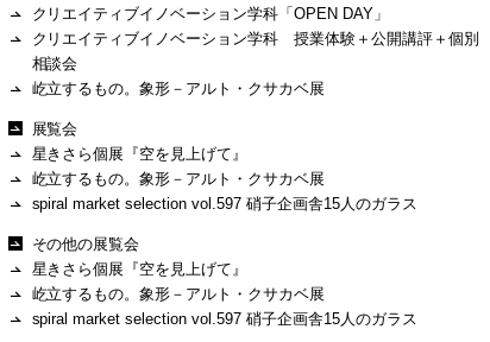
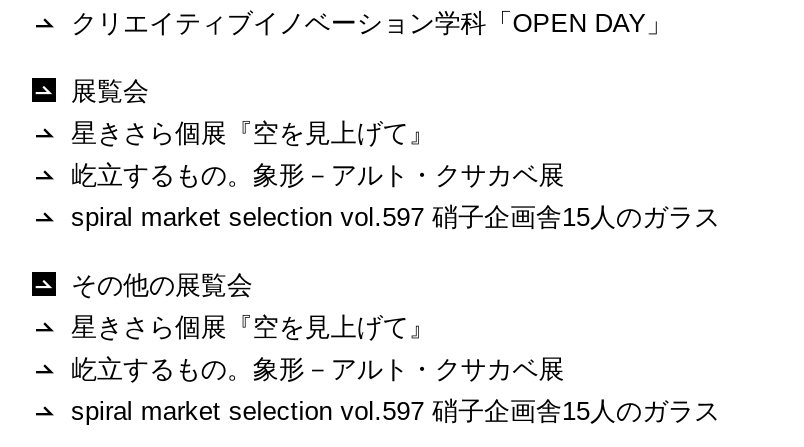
- クリエイティブイノベーション学科 授業体験＋公開講評＋個別
- 相談会
- 屹立するもの。象形－アルト・クサカベ展
